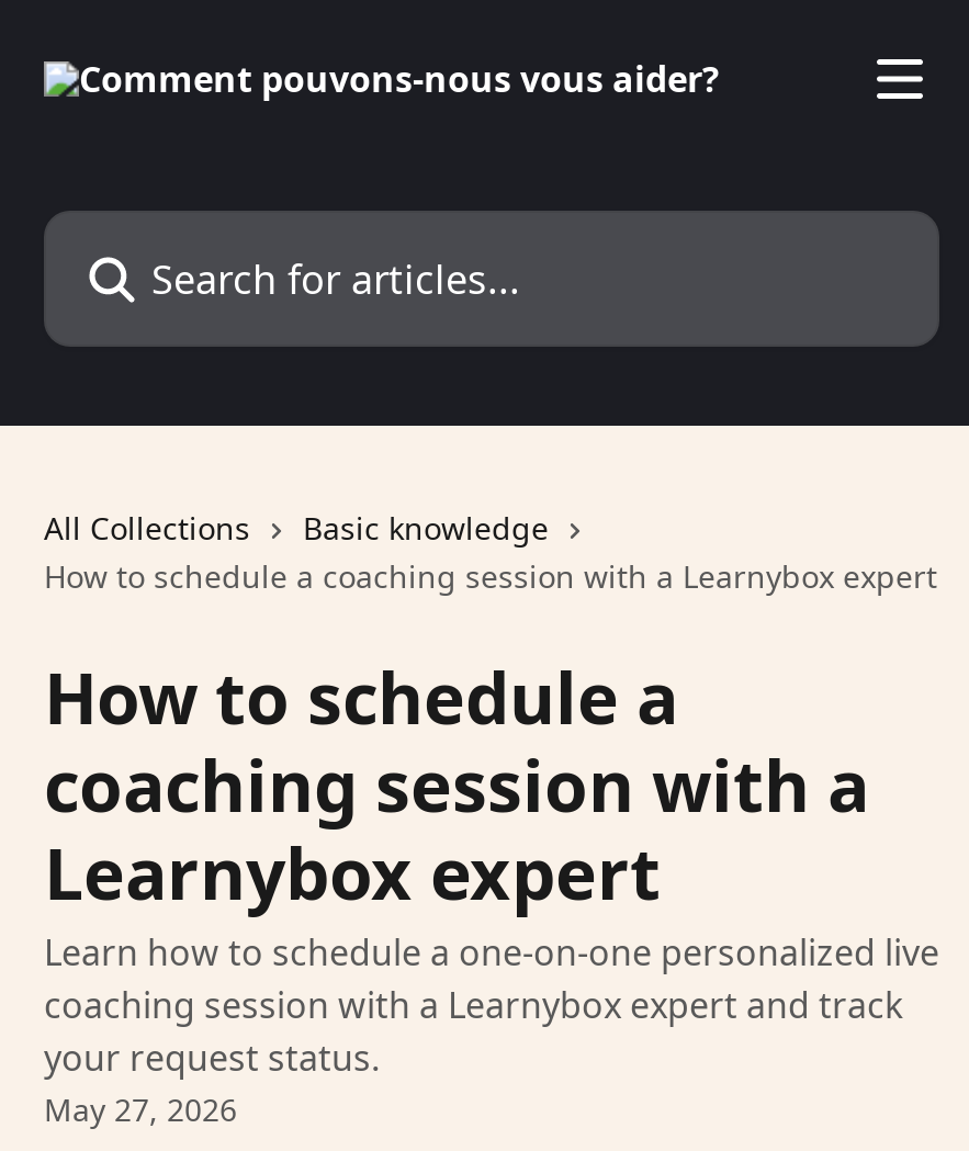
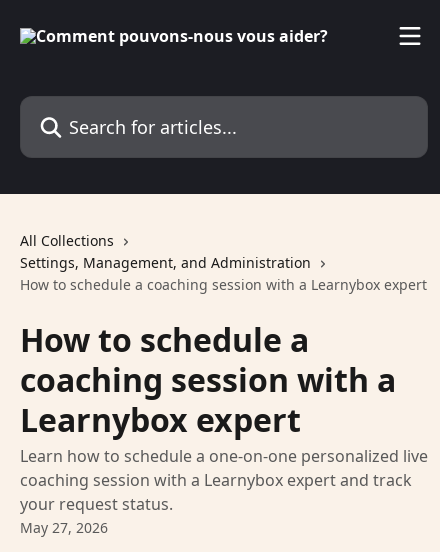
- Basic knowledge
+ Settings, Management, and Administration
